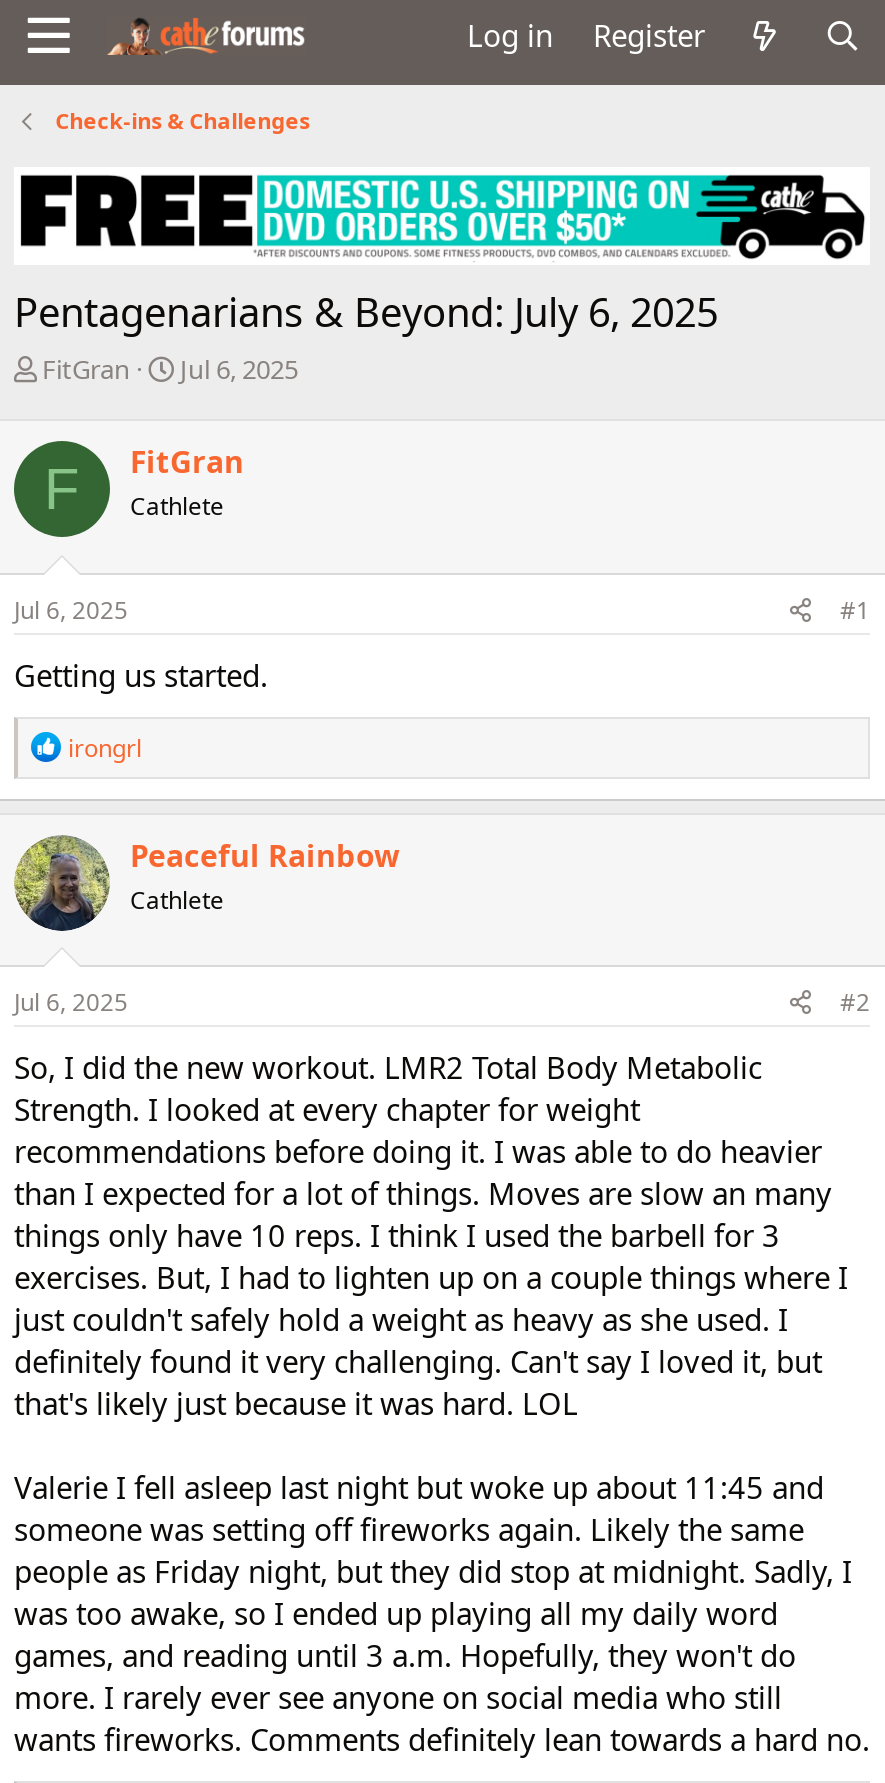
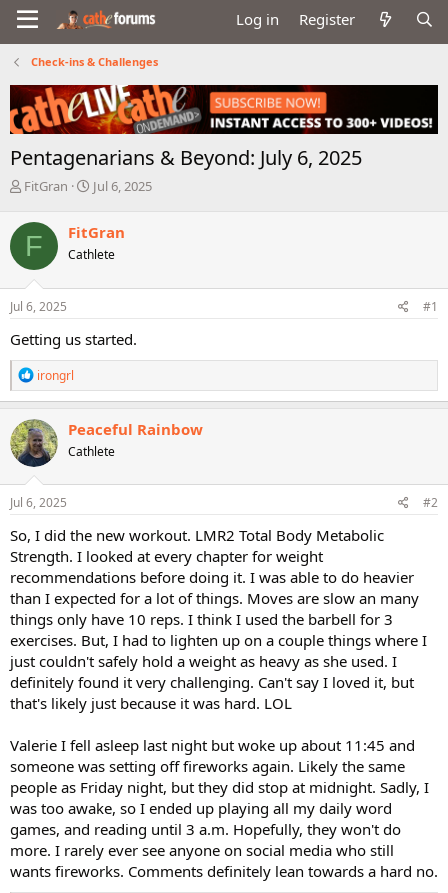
- [image]
+ [image]
